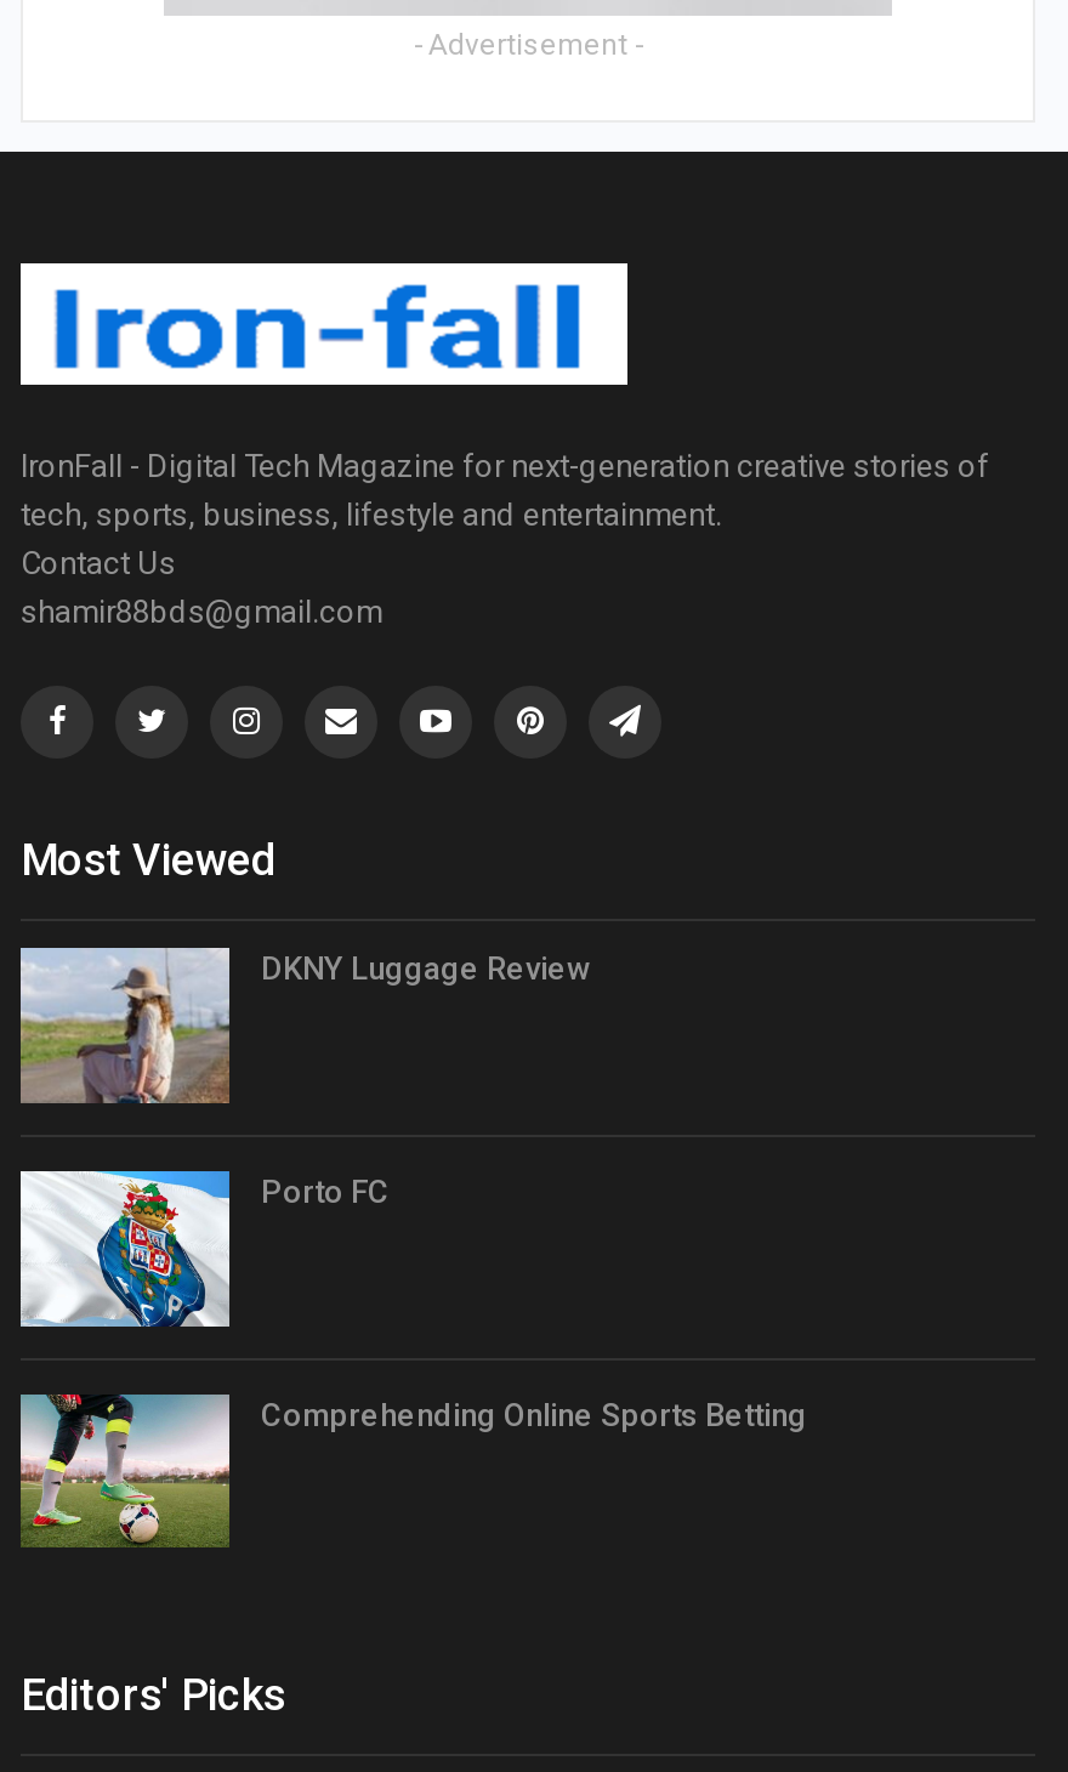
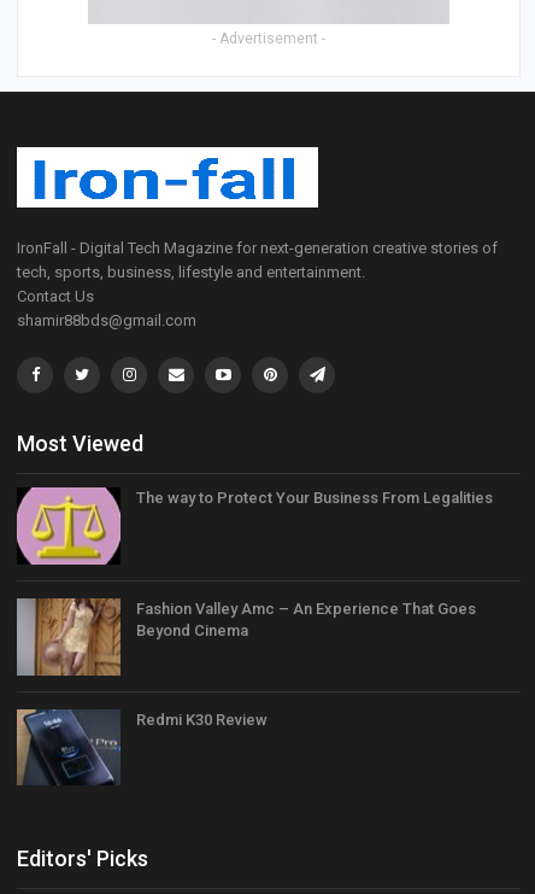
- [image]
- DKNY Luggage Review
+ [image]
+ The way to Protect Your Business From Legalities

- [image]
- Porto FC
+ [image]
+ Fashion Valley Amc – An Experience That Goes
+ Beyond Cinema

- [image]
- Comprehending Online Sports Betting
+ [image]
+ Redmi K30 Review
